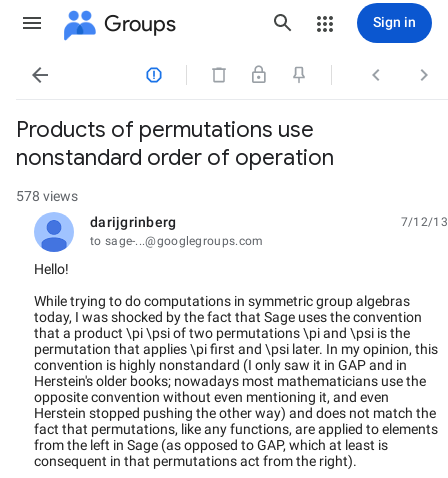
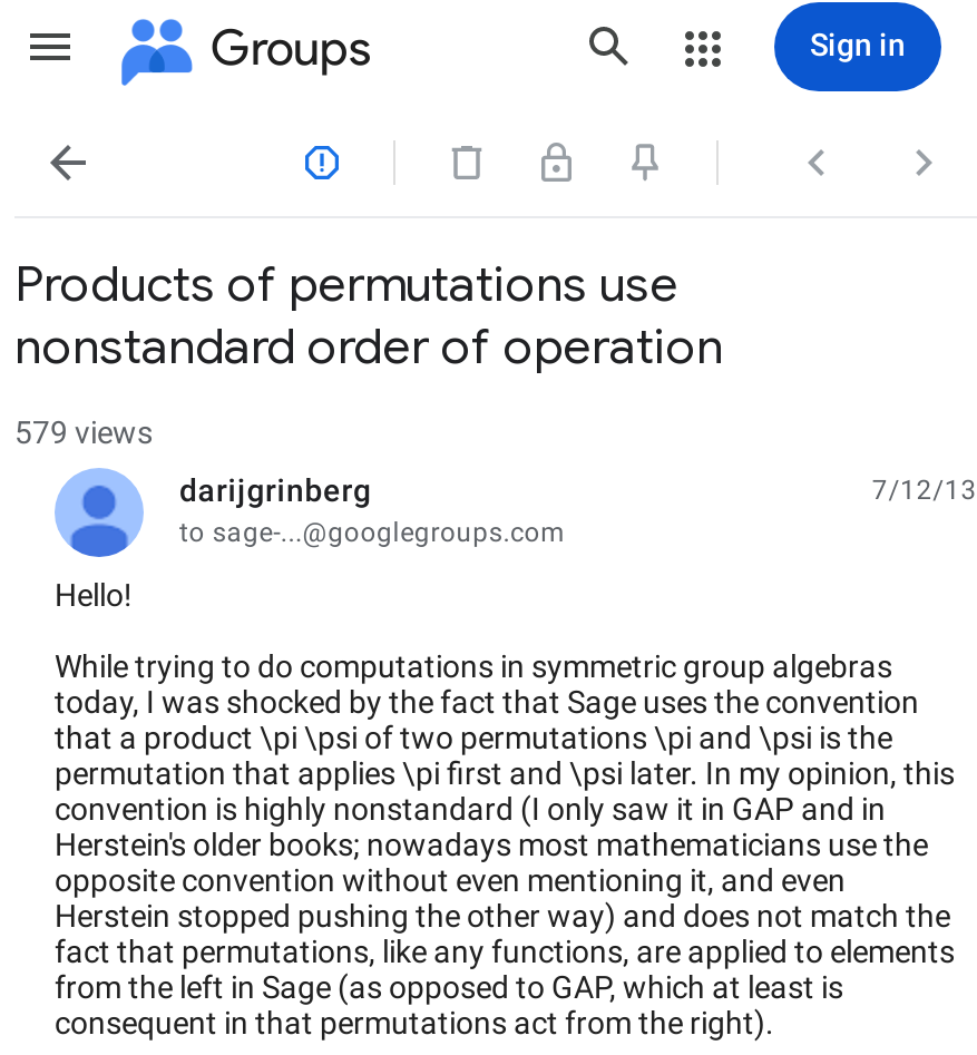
- 578 views
+ 579 views
